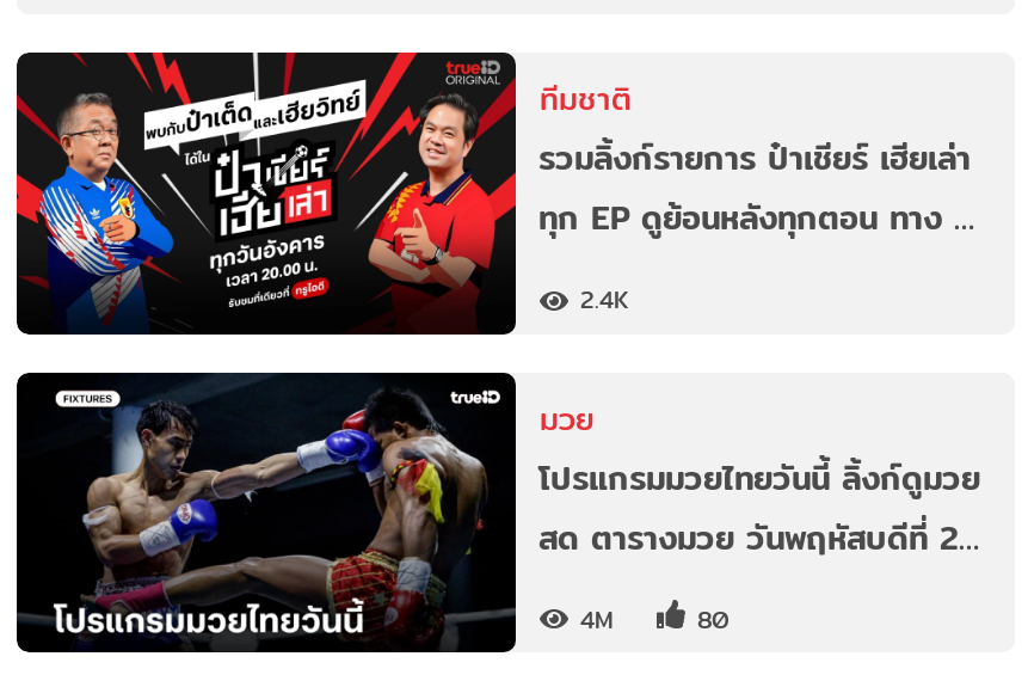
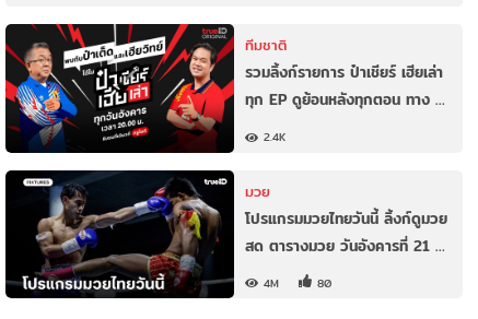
- สด ตารางมวย วันพฤหัสบดีที่ 2…
+ สด ตารางมวย วันอังคารที่ 21 …
